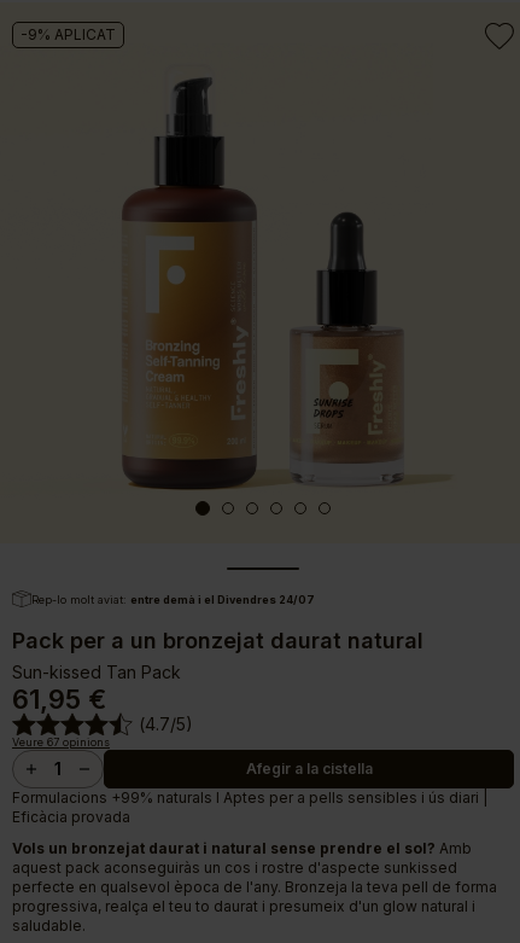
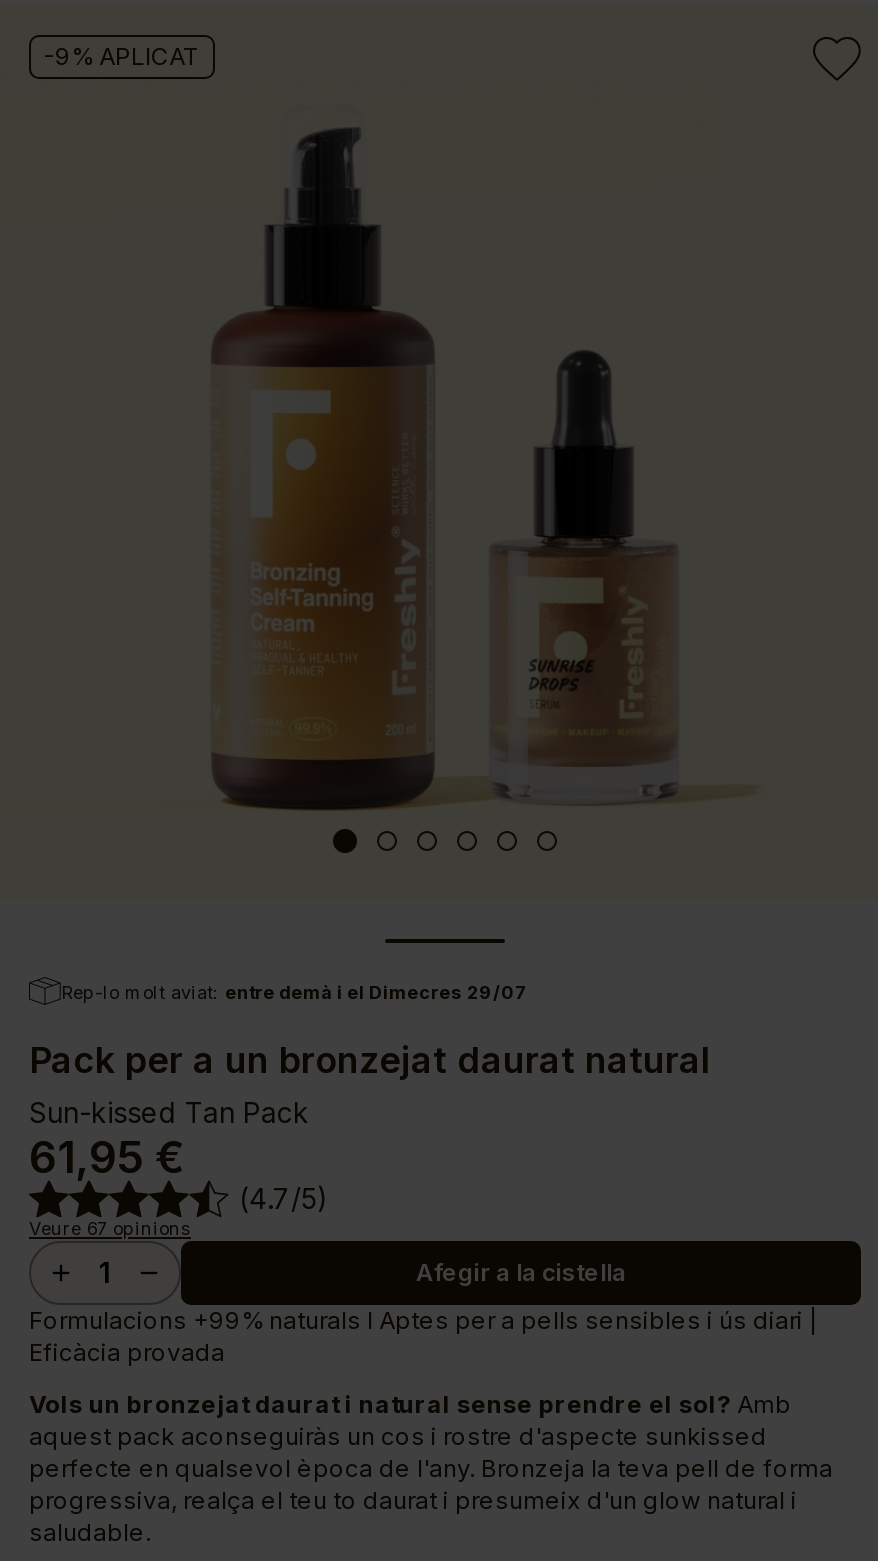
- Rep-lo molt aviat: entre demà i el Divendres 24/07
+ Rep-lo molt aviat: entre demà i el Dimecres 29/07
